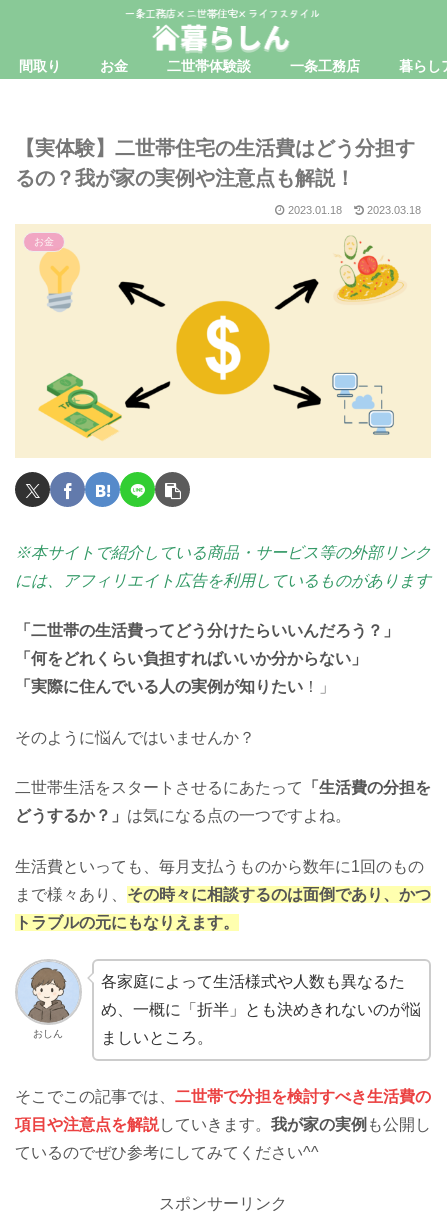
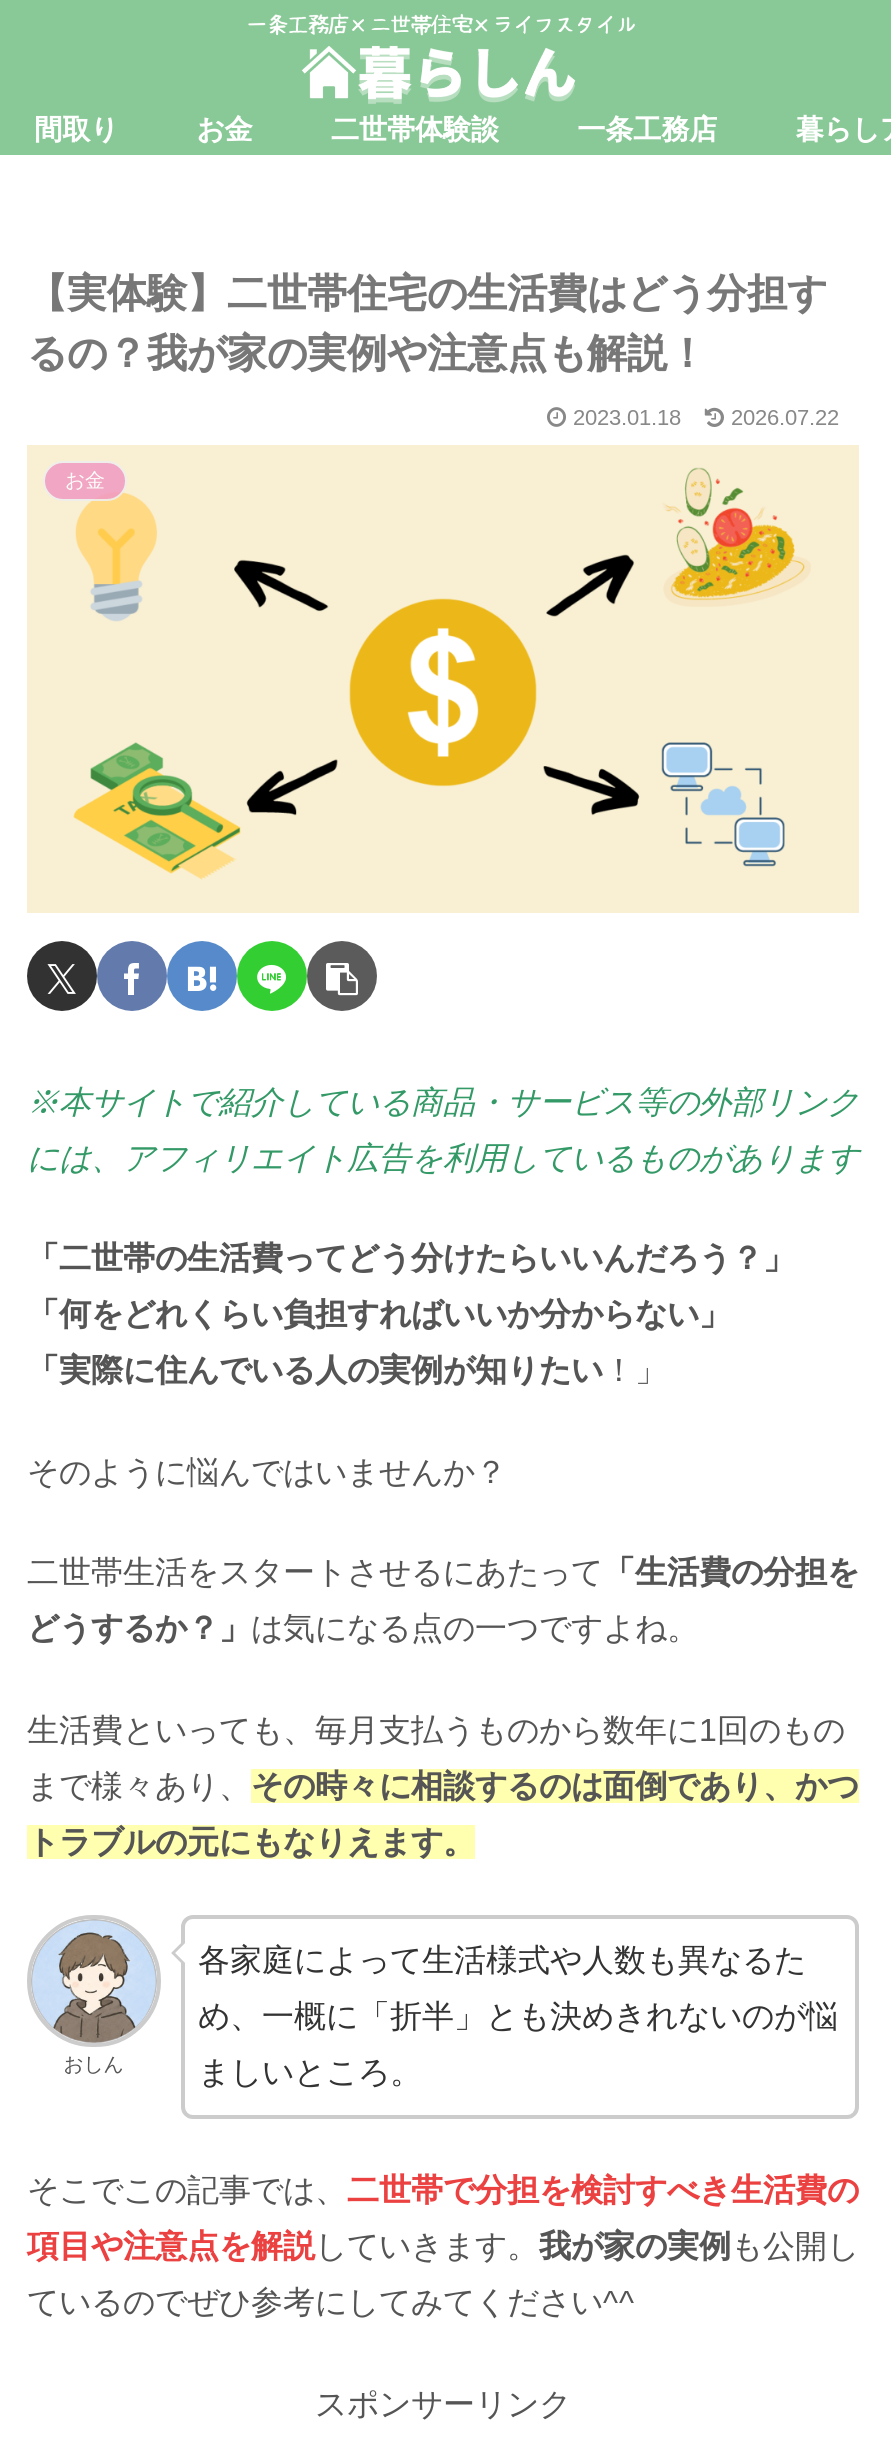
- 2023.03.18
+ 2026.07.22
